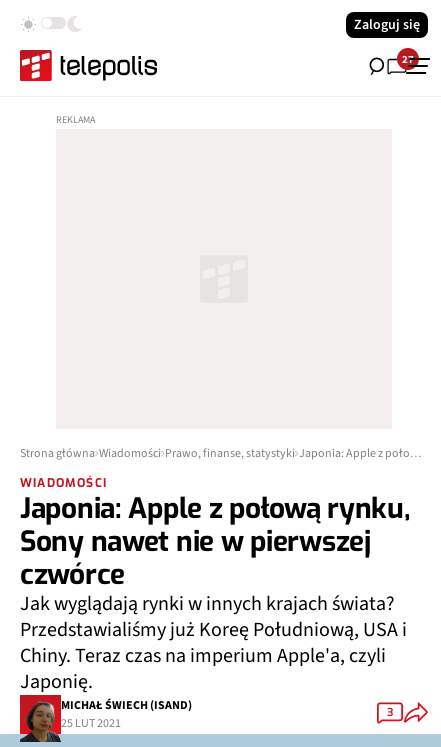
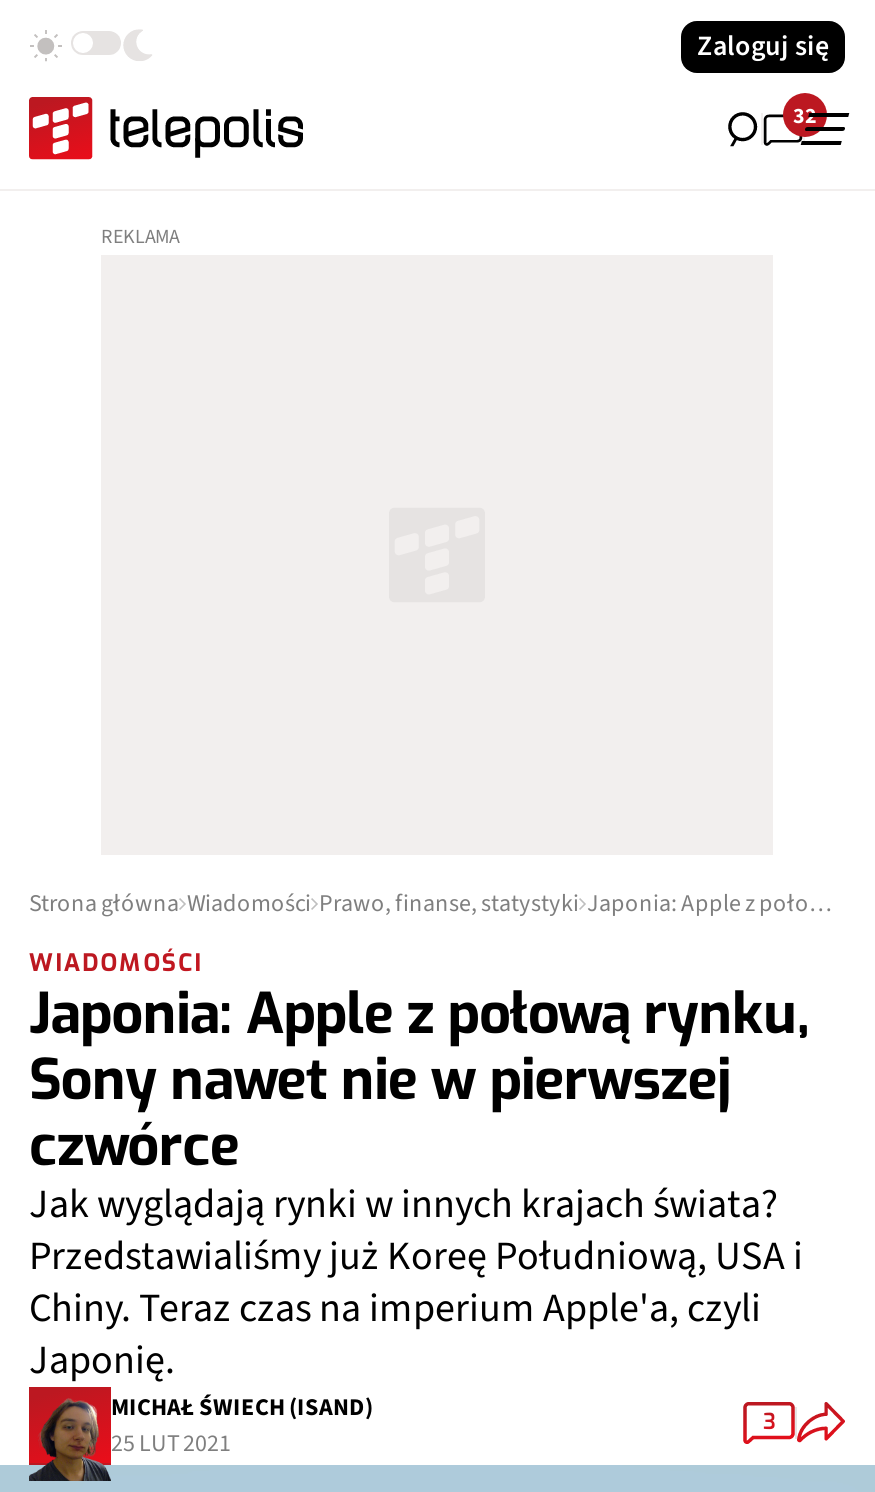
- 27
+ 32
